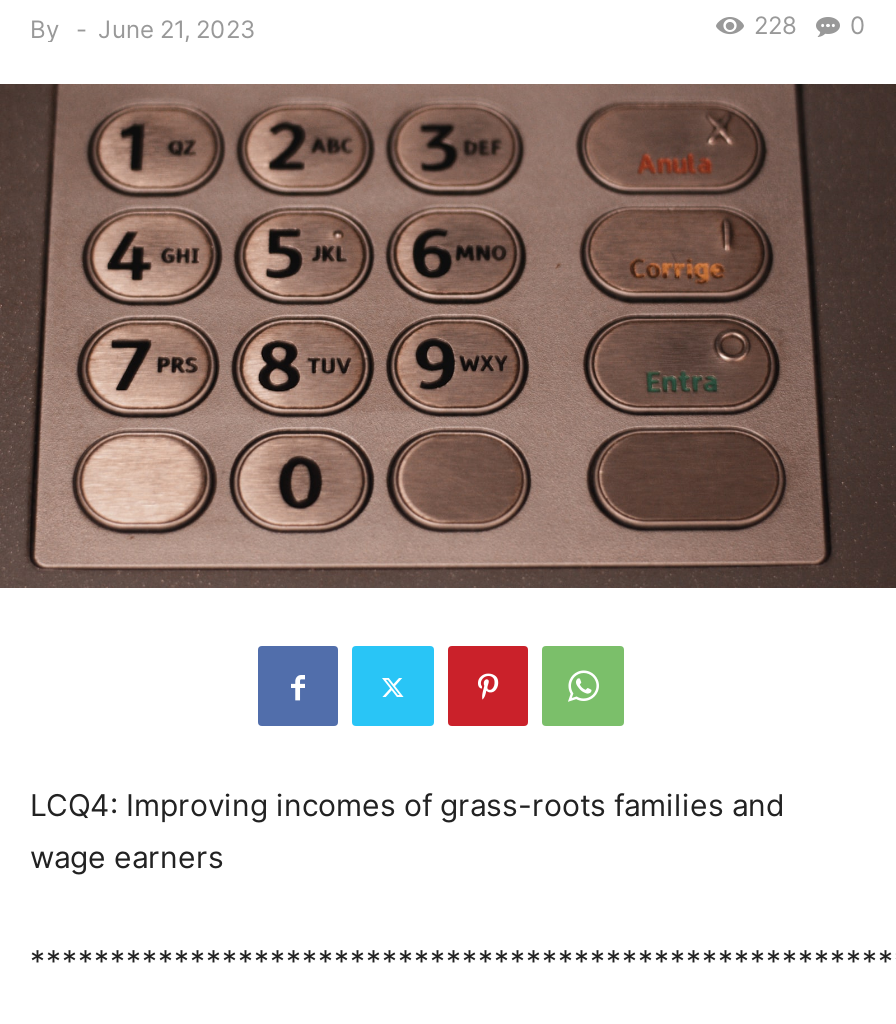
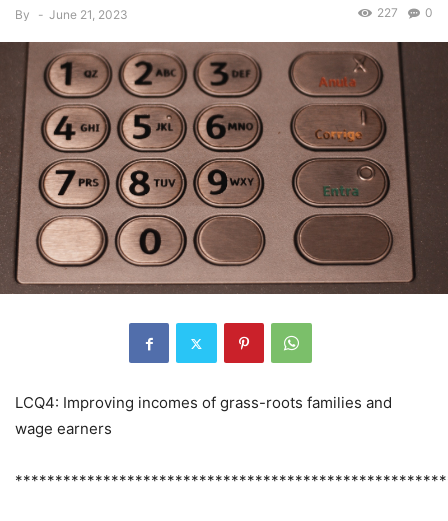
- 228 0
+ 227 0
